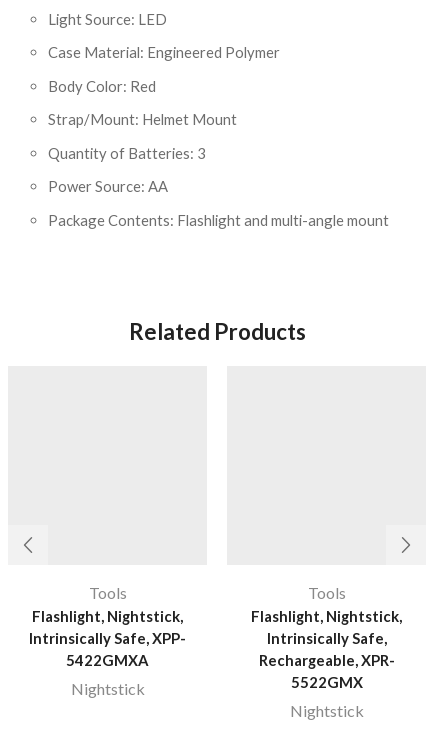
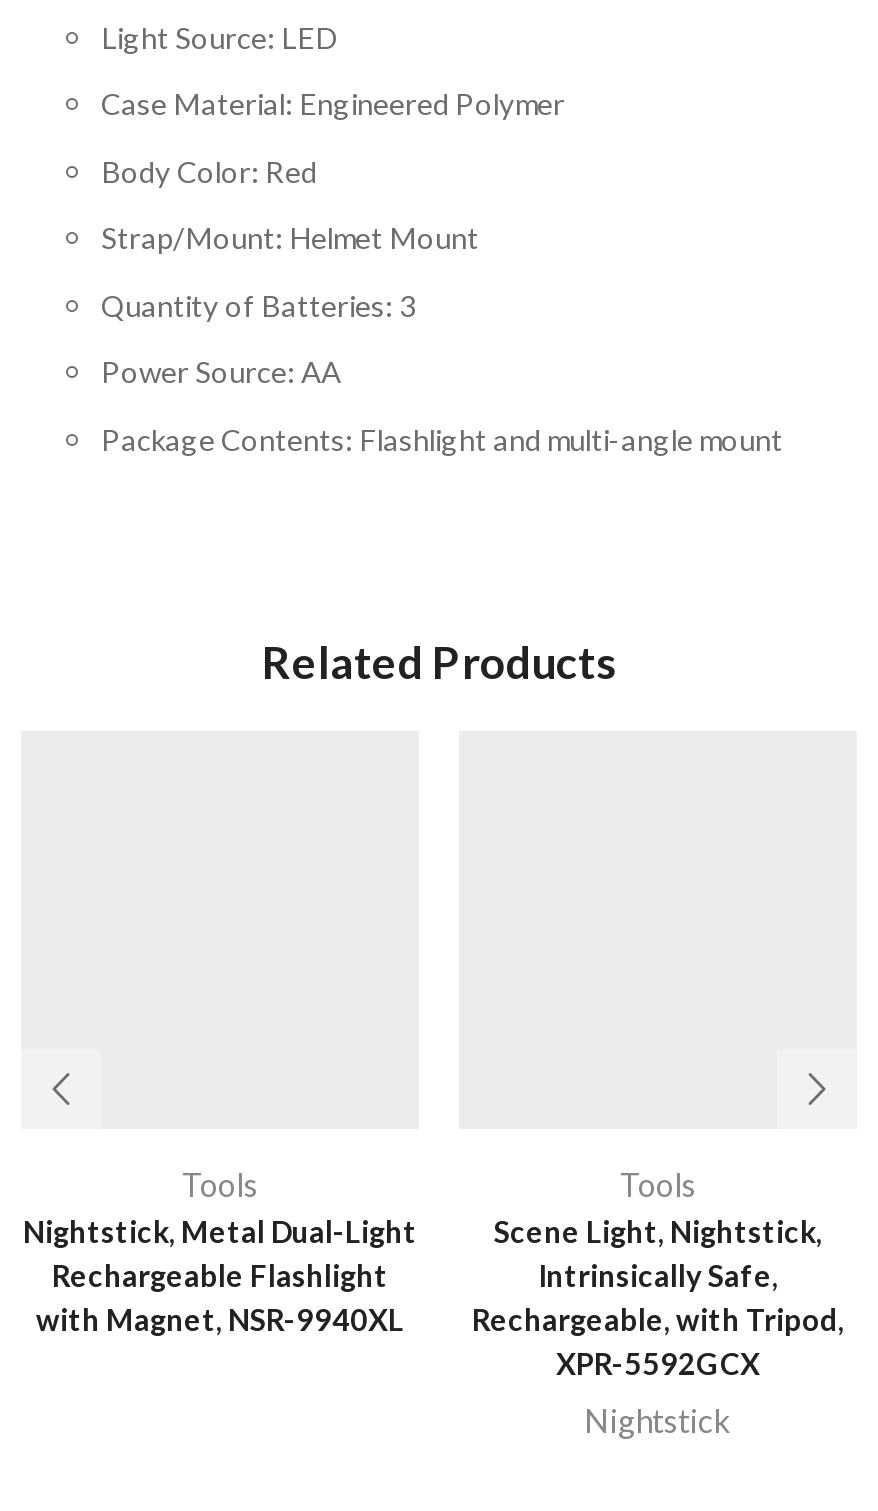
- Flashlight, Nightstick,
- Intrinsically Safe, XPP-
- 5422GMXA
- Nightstick
+ Nightstick, Metal Dual-Light
+ Rechargeable Flashlight
+ with Magnet, NSR-9940XL

- Flashlight, Nightstick,
+ Scene Light, Nightstick,

- Rechargeable, XPR-
- 5522GMX
+ Rechargeable, with Tripod,
+ XPR-5592GCX
